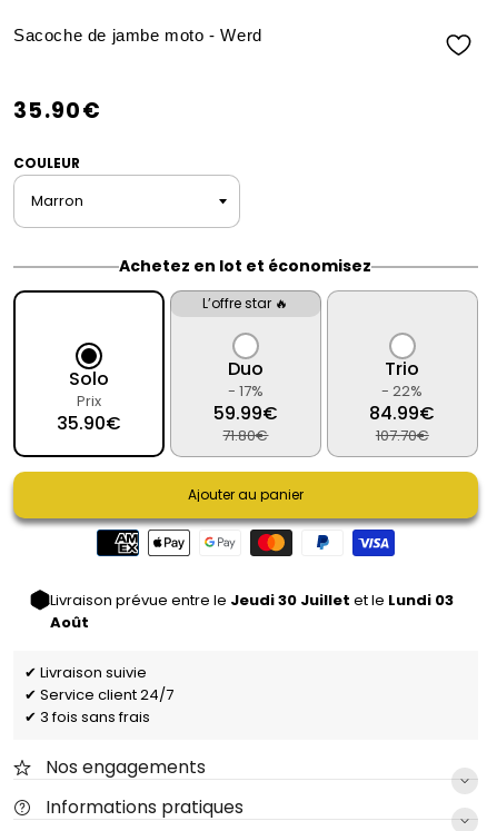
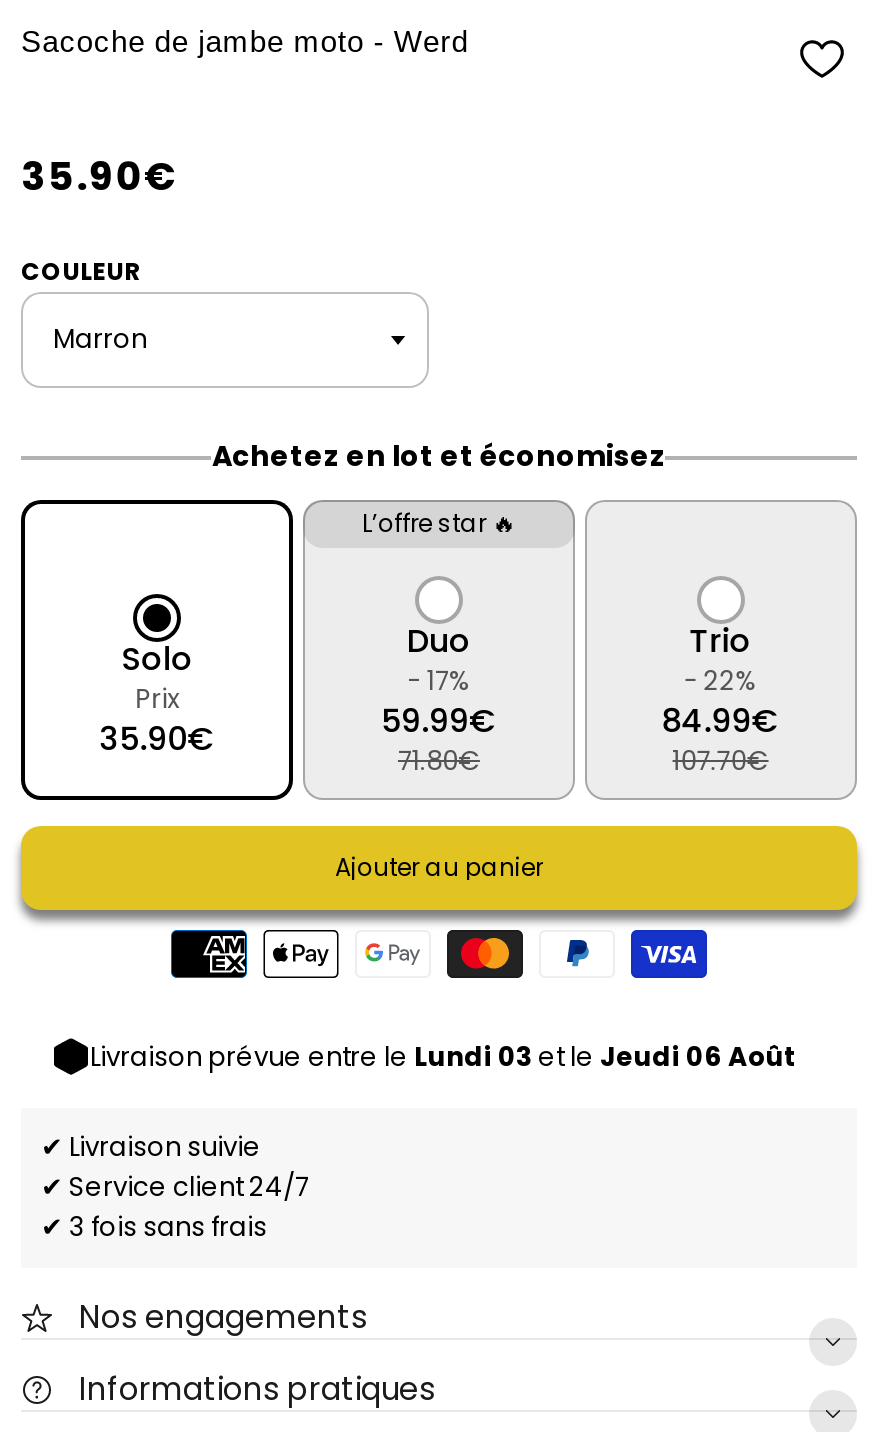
- Livraison prévue entre le Jeudi 30 Juillet et le Lundi 03
- Août
+ Livraison prévue entre le Lundi 03 et le Jeudi 06 Août
